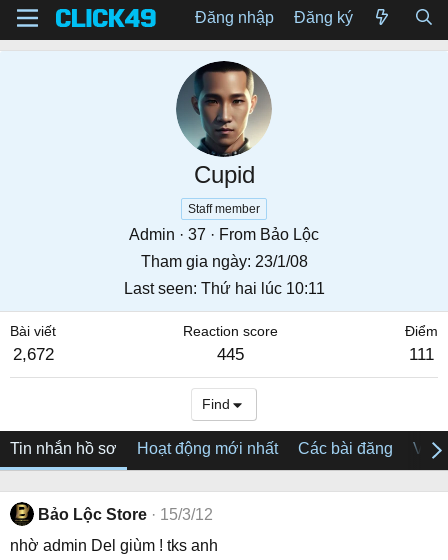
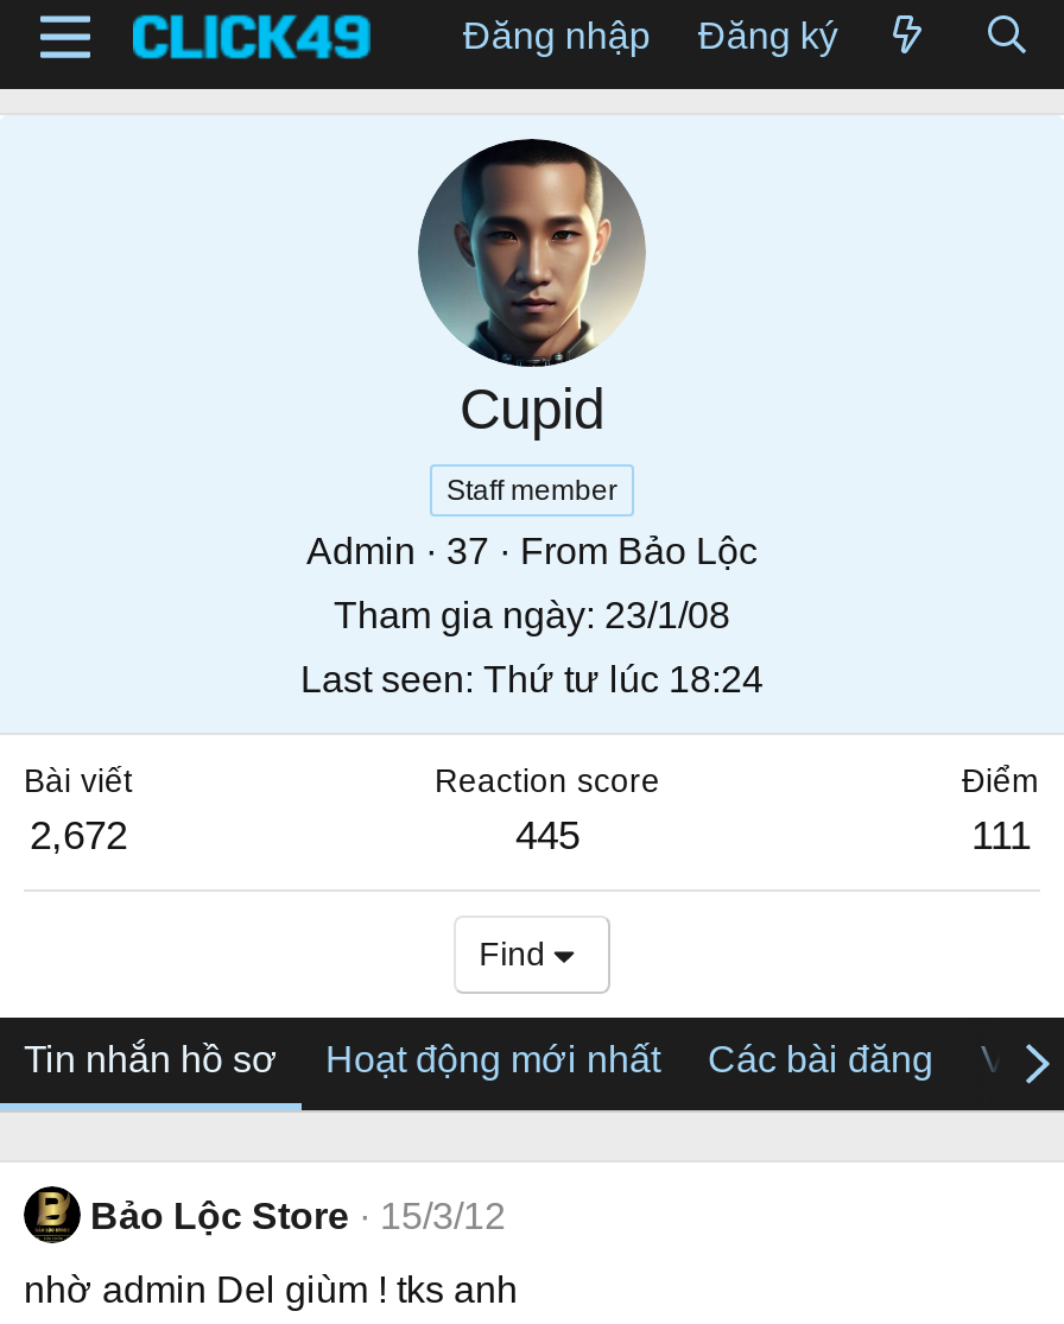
- Last seen Thứ hai lúc 10:11
+ Last seen Thứ tư lúc 18:24
